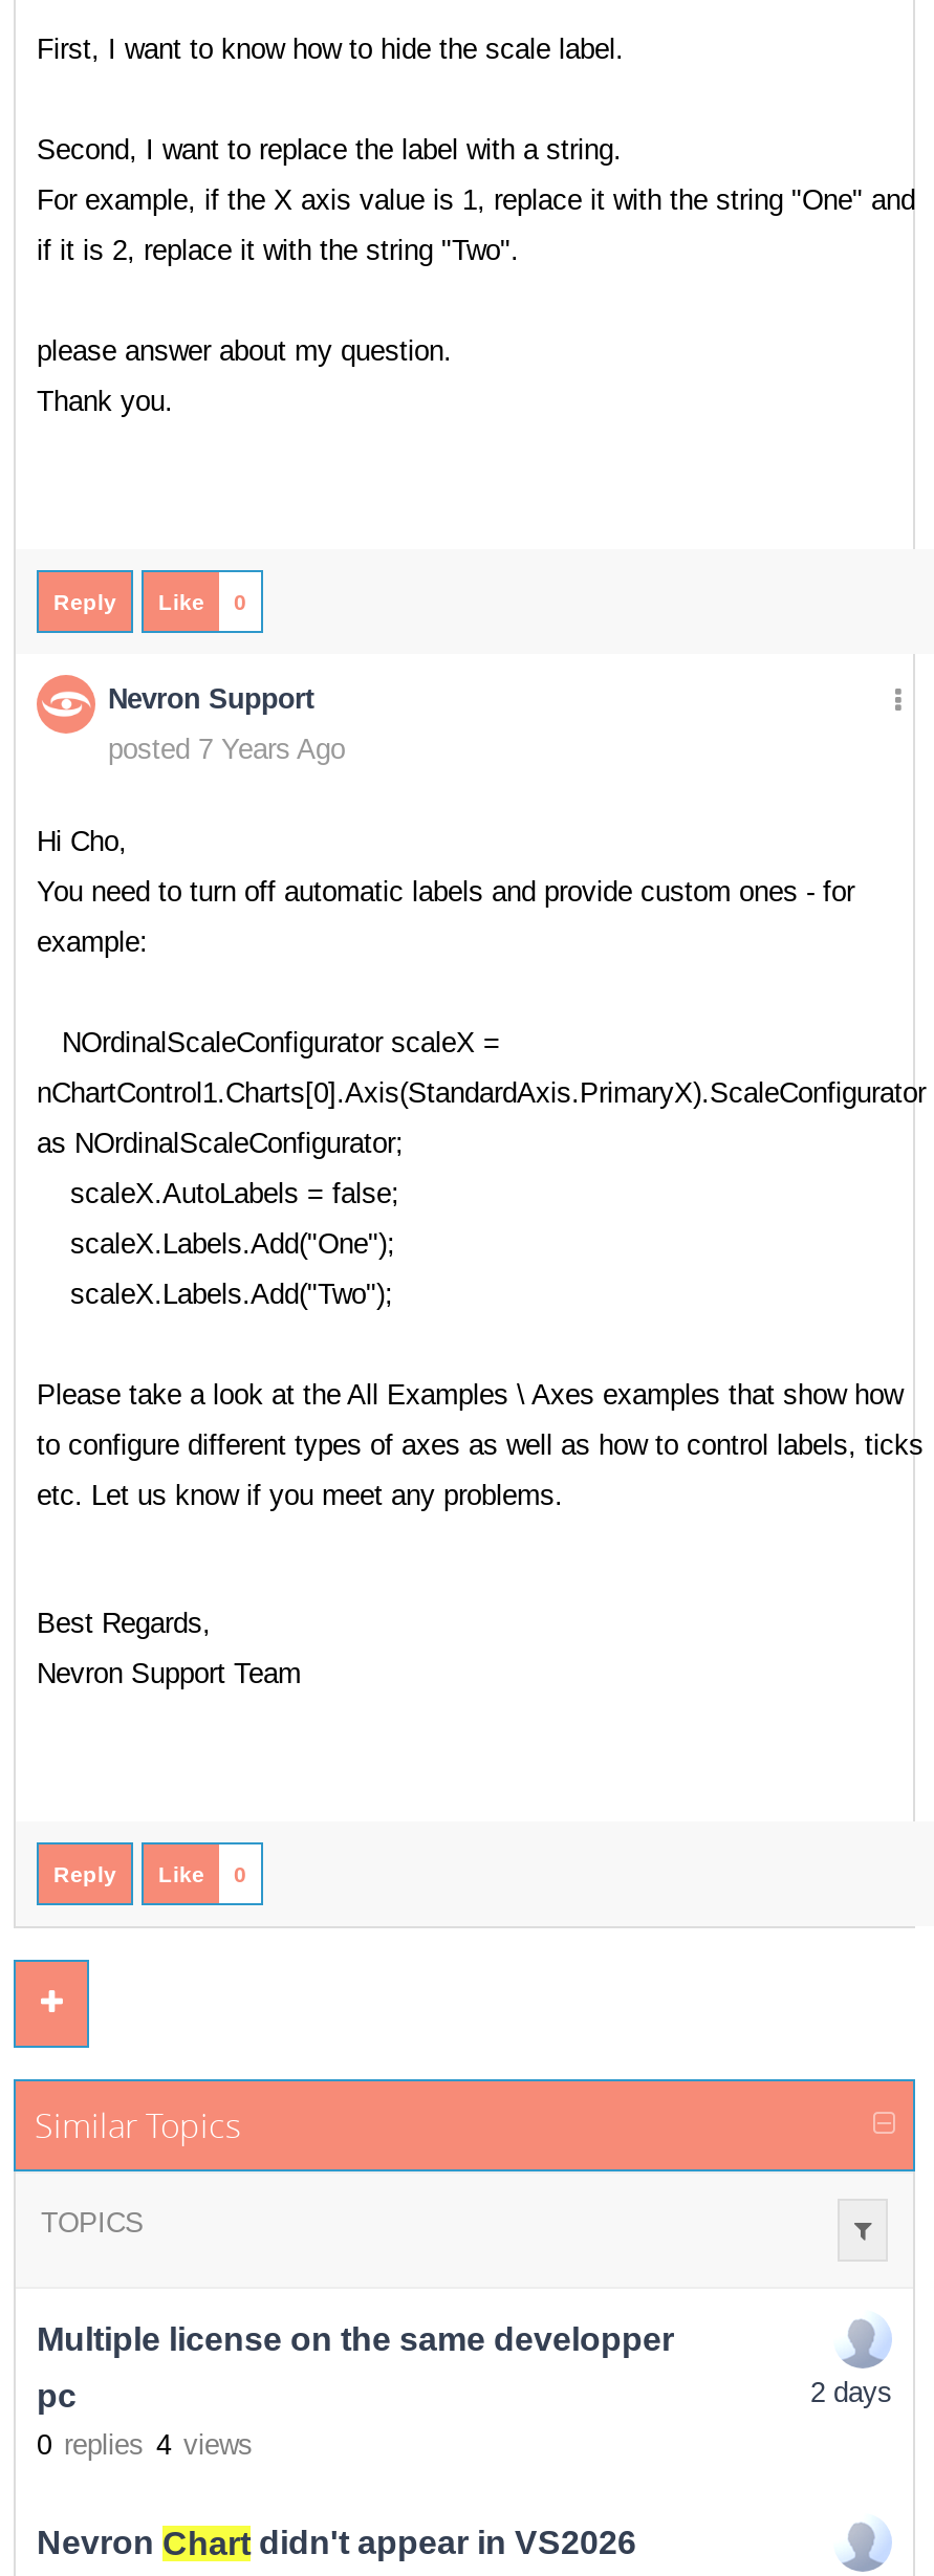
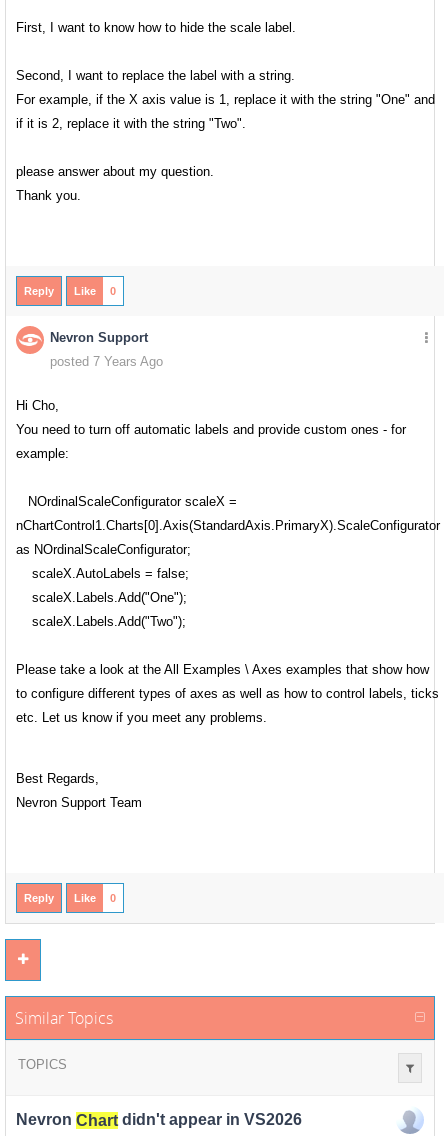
- Multiple license on the same developper
- pc
- 0 replies 4 views

- 2 days
